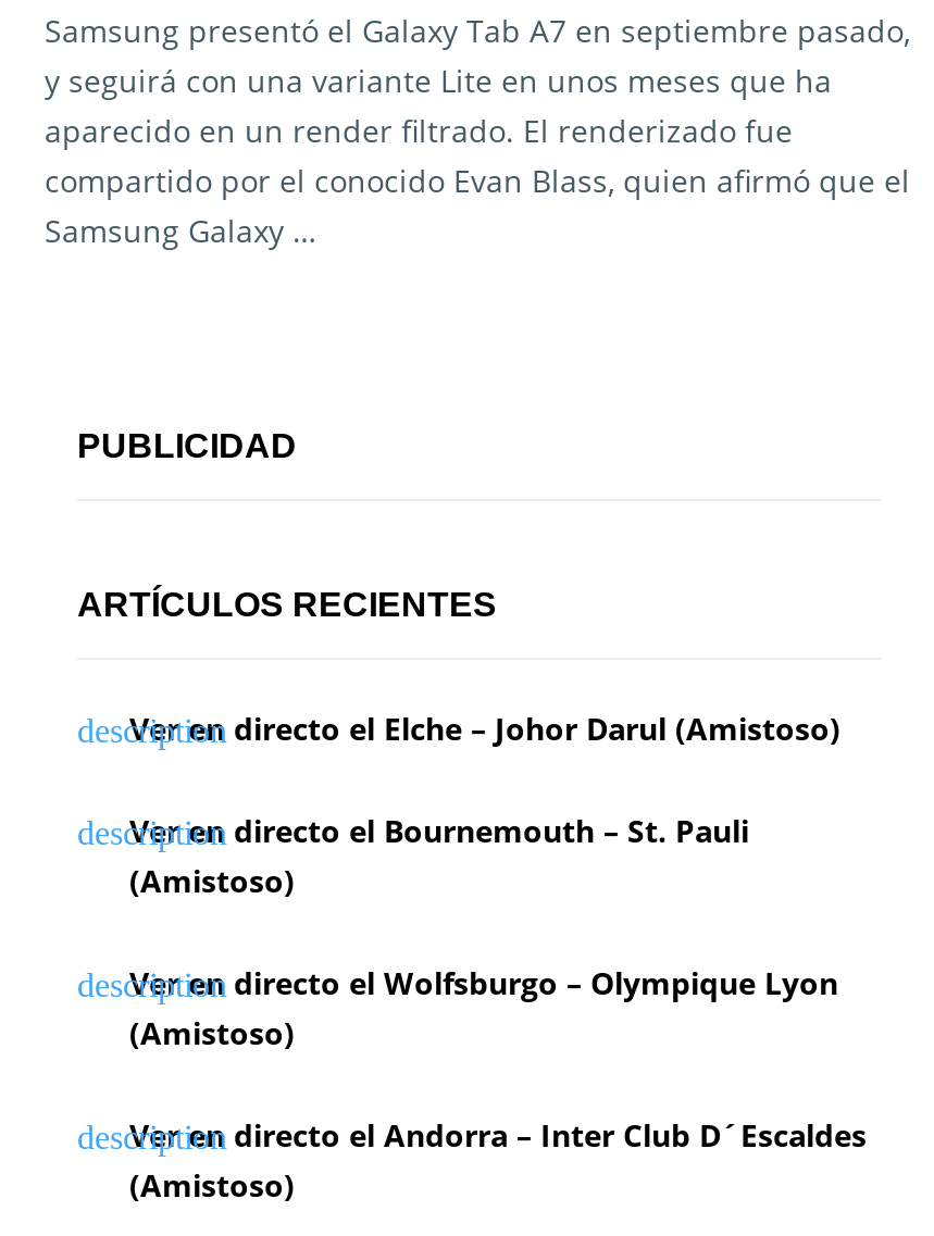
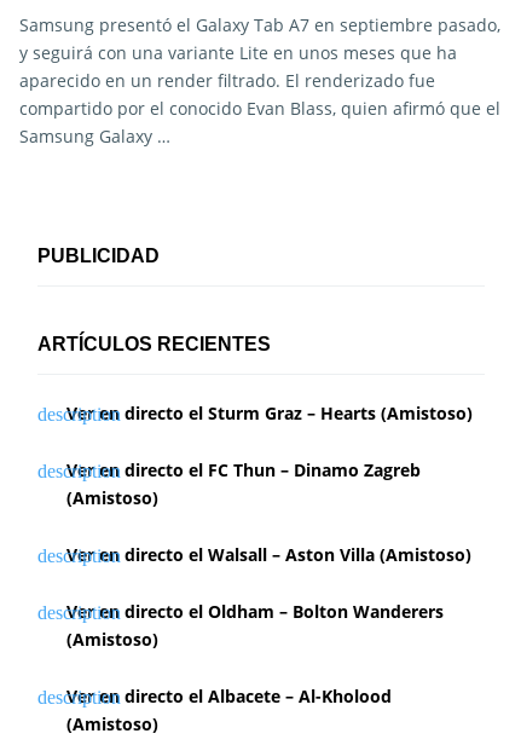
- Ver en directo el Elche – Johor Darul (Amistoso)
+ Ver en directo el Sturm Graz – Hearts (Amistoso)

- Ver en directo el Bournemouth – St. Pauli
+ Ver en directo el FC Thun – Dinamo Zagreb

- Ver en directo el Wolfsburgo – Olympique Lyon
+ Ver en directo el Walsall – Aston Villa (Amistoso)
+ Ver en directo el Oldham – Bolton Wanderers

- Ver en directo el Andorra – Inter Club D´Escaldes
+ Ver en directo el Albacete – Al-Kholood
